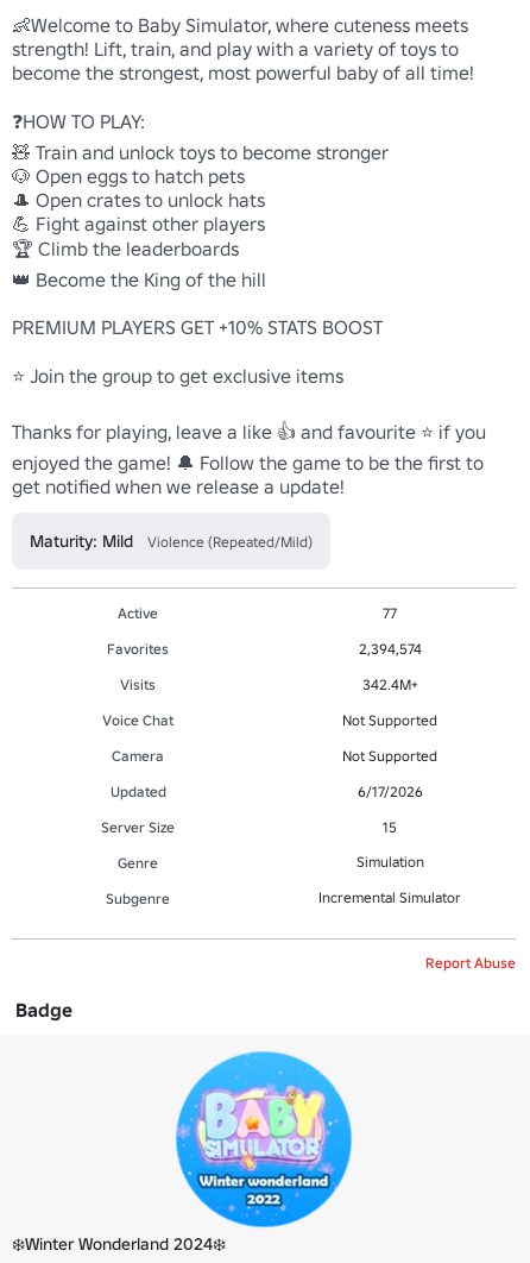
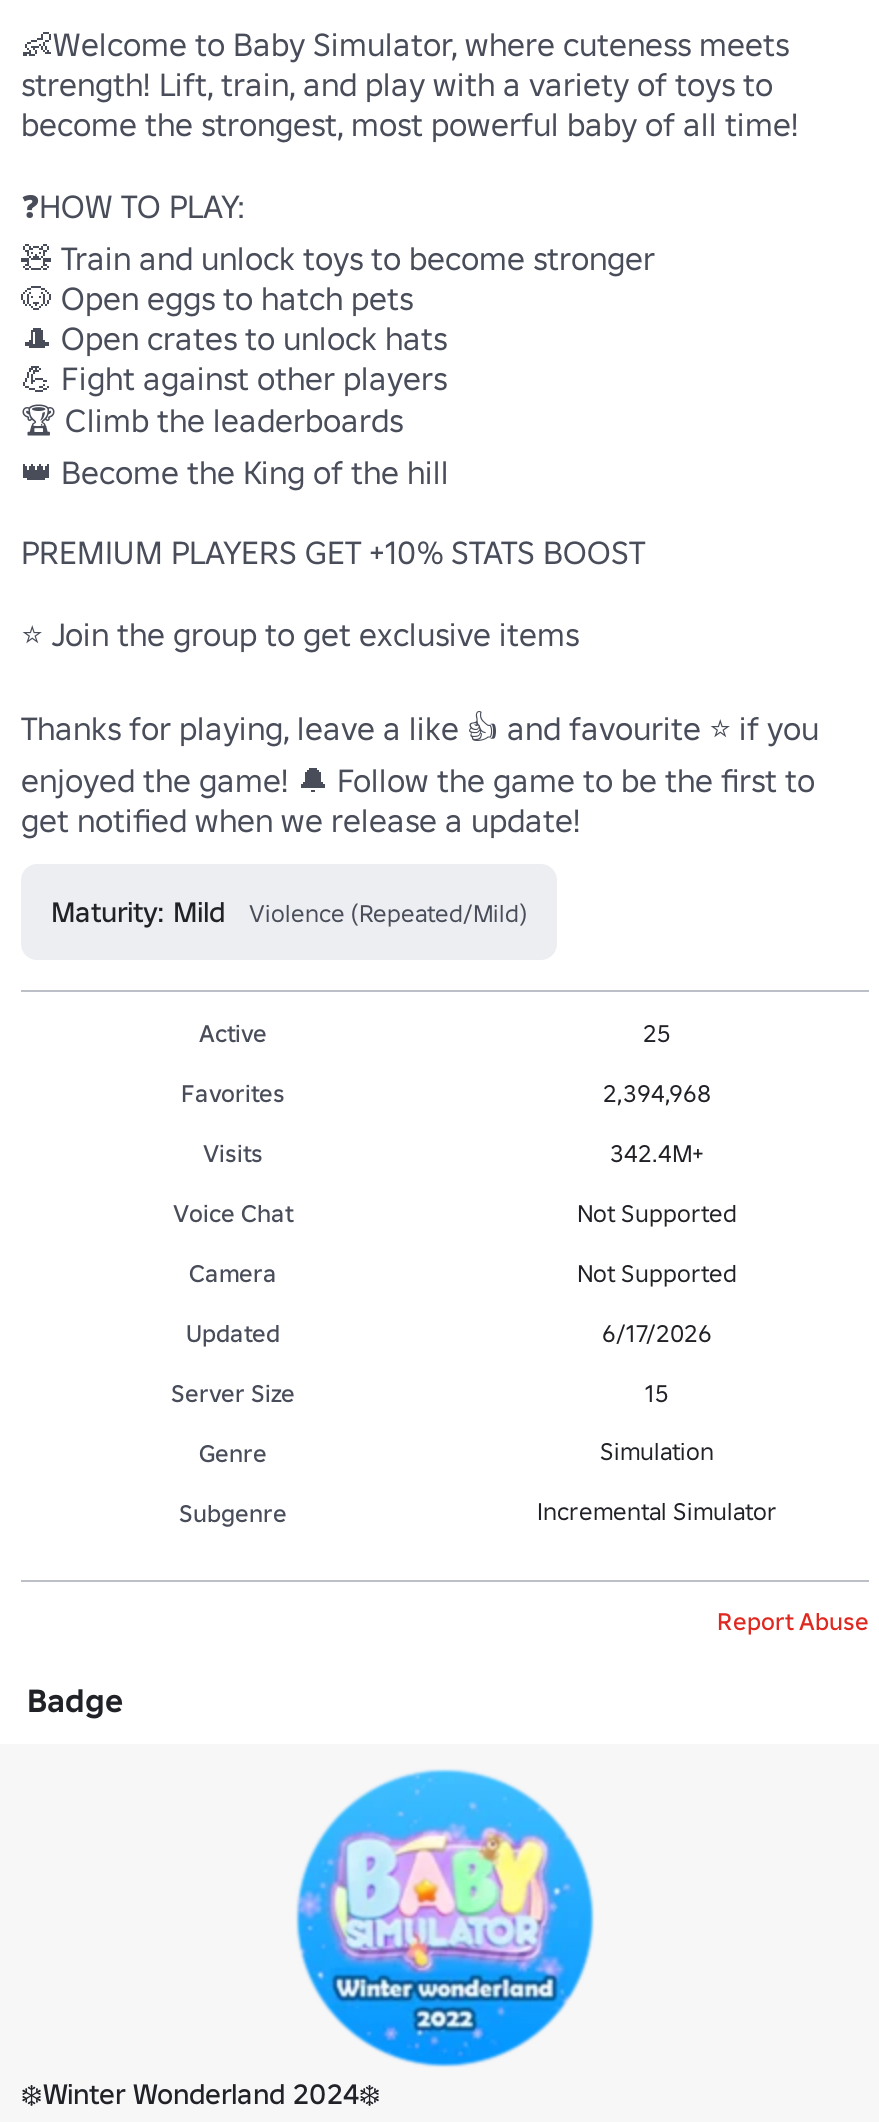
- 77
+ 25

- 2,394,574
+ 2,394,968
